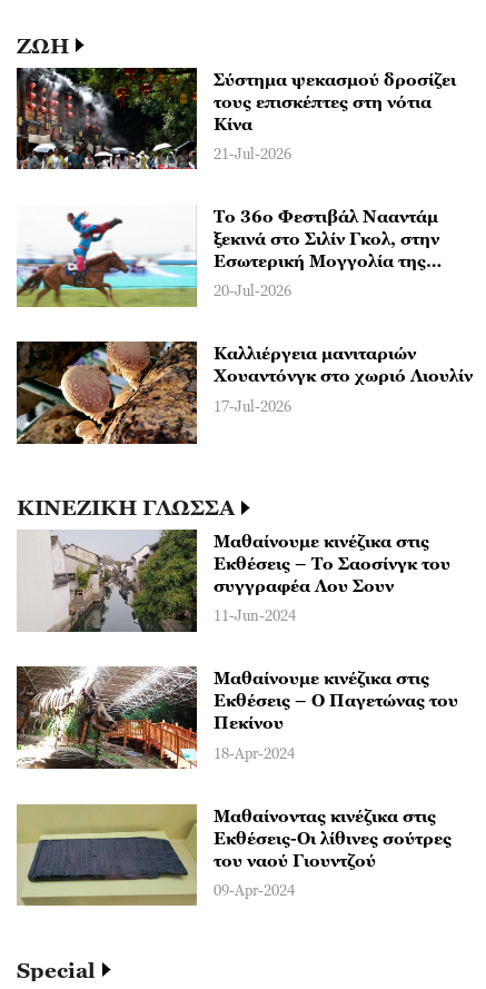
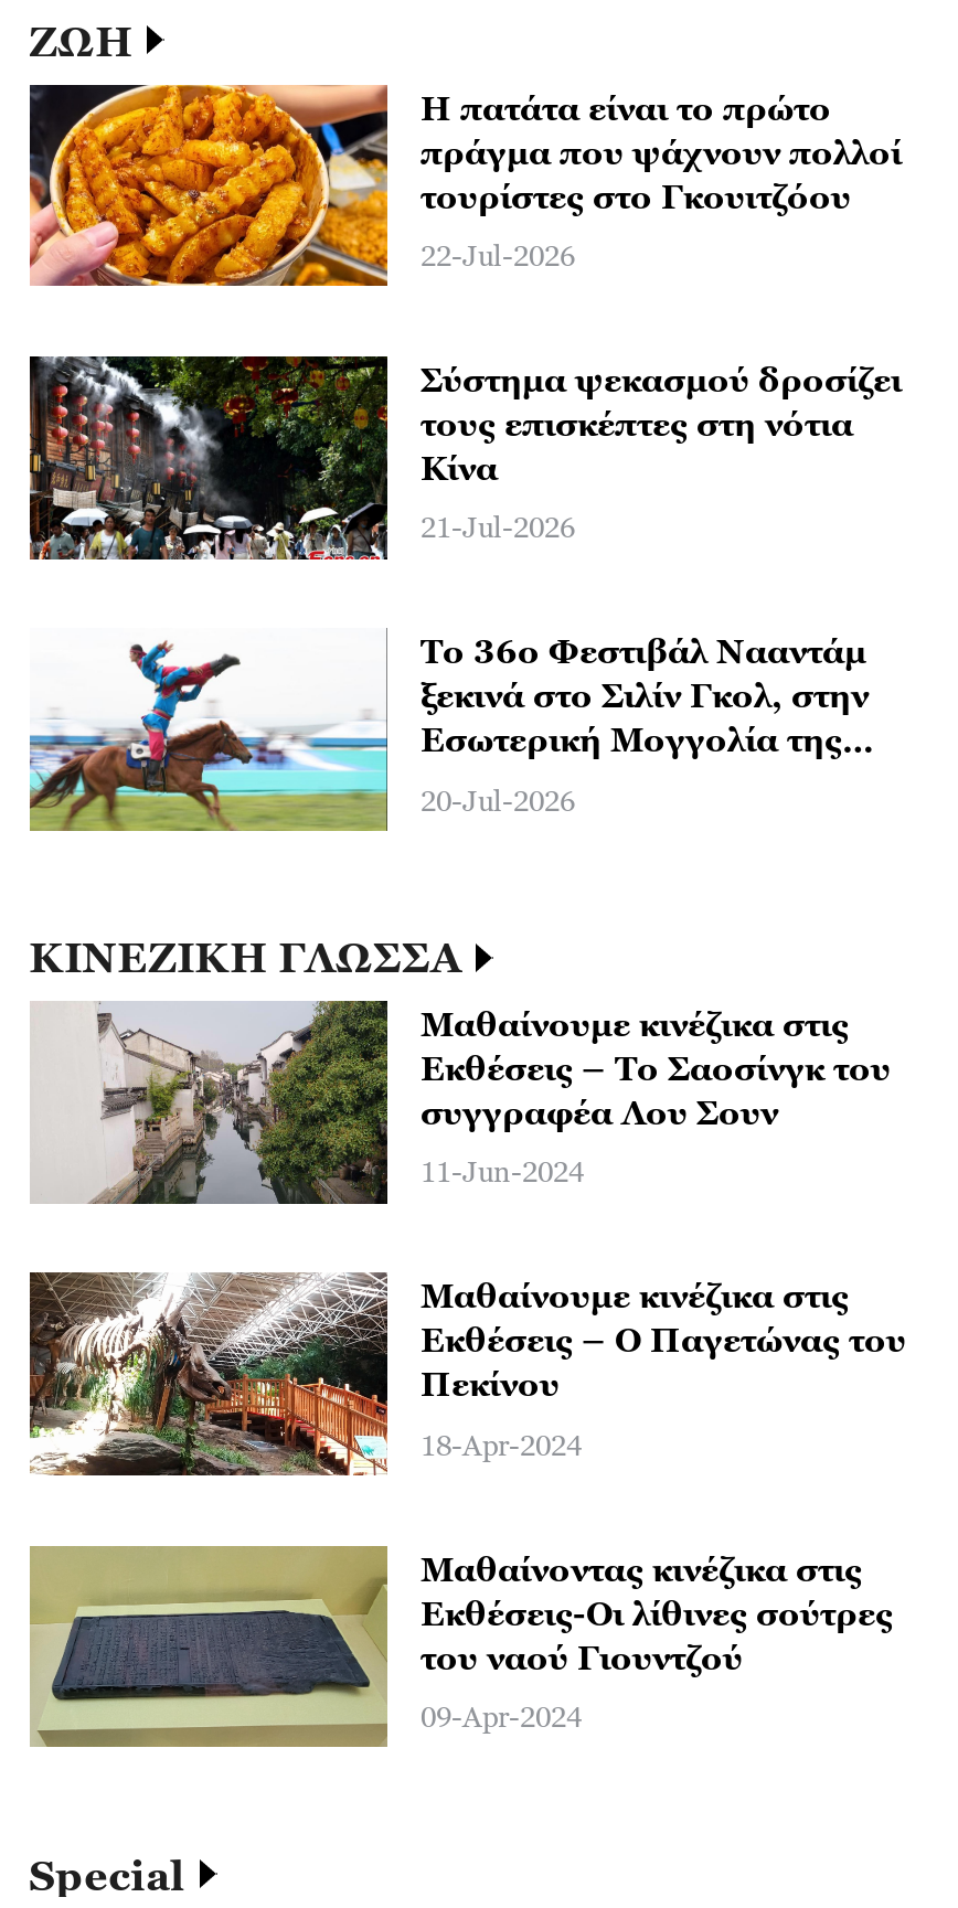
+ [image]
+ Η πατάτα είναι το πρώτο
+ πράγμα που ψάχνουν πολλοί
+ τουρίστες στο Γκουιτζόου
+ 22-Jul-2026

moved down: [image] | Σύστημα ψεκασμού δροσίζει | τους επισκέπτες στη νότια | Κίνα | 21-Jul-2026 | Το 36ο Φεστιβάλ Νααντάμ | ξεκινά στο Σιλίν Γκολ, στην | Εσωτερική Μογγολία της

- [image]
- Καλλιέργεια μανιταριών
- Χουαντόνγκ στο χωριό Λιουλίν
- 17-Jul-2026
